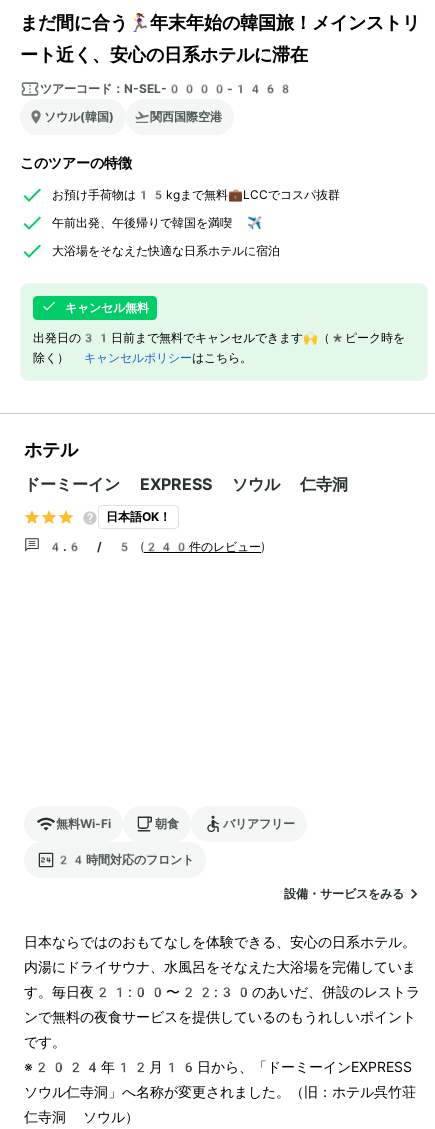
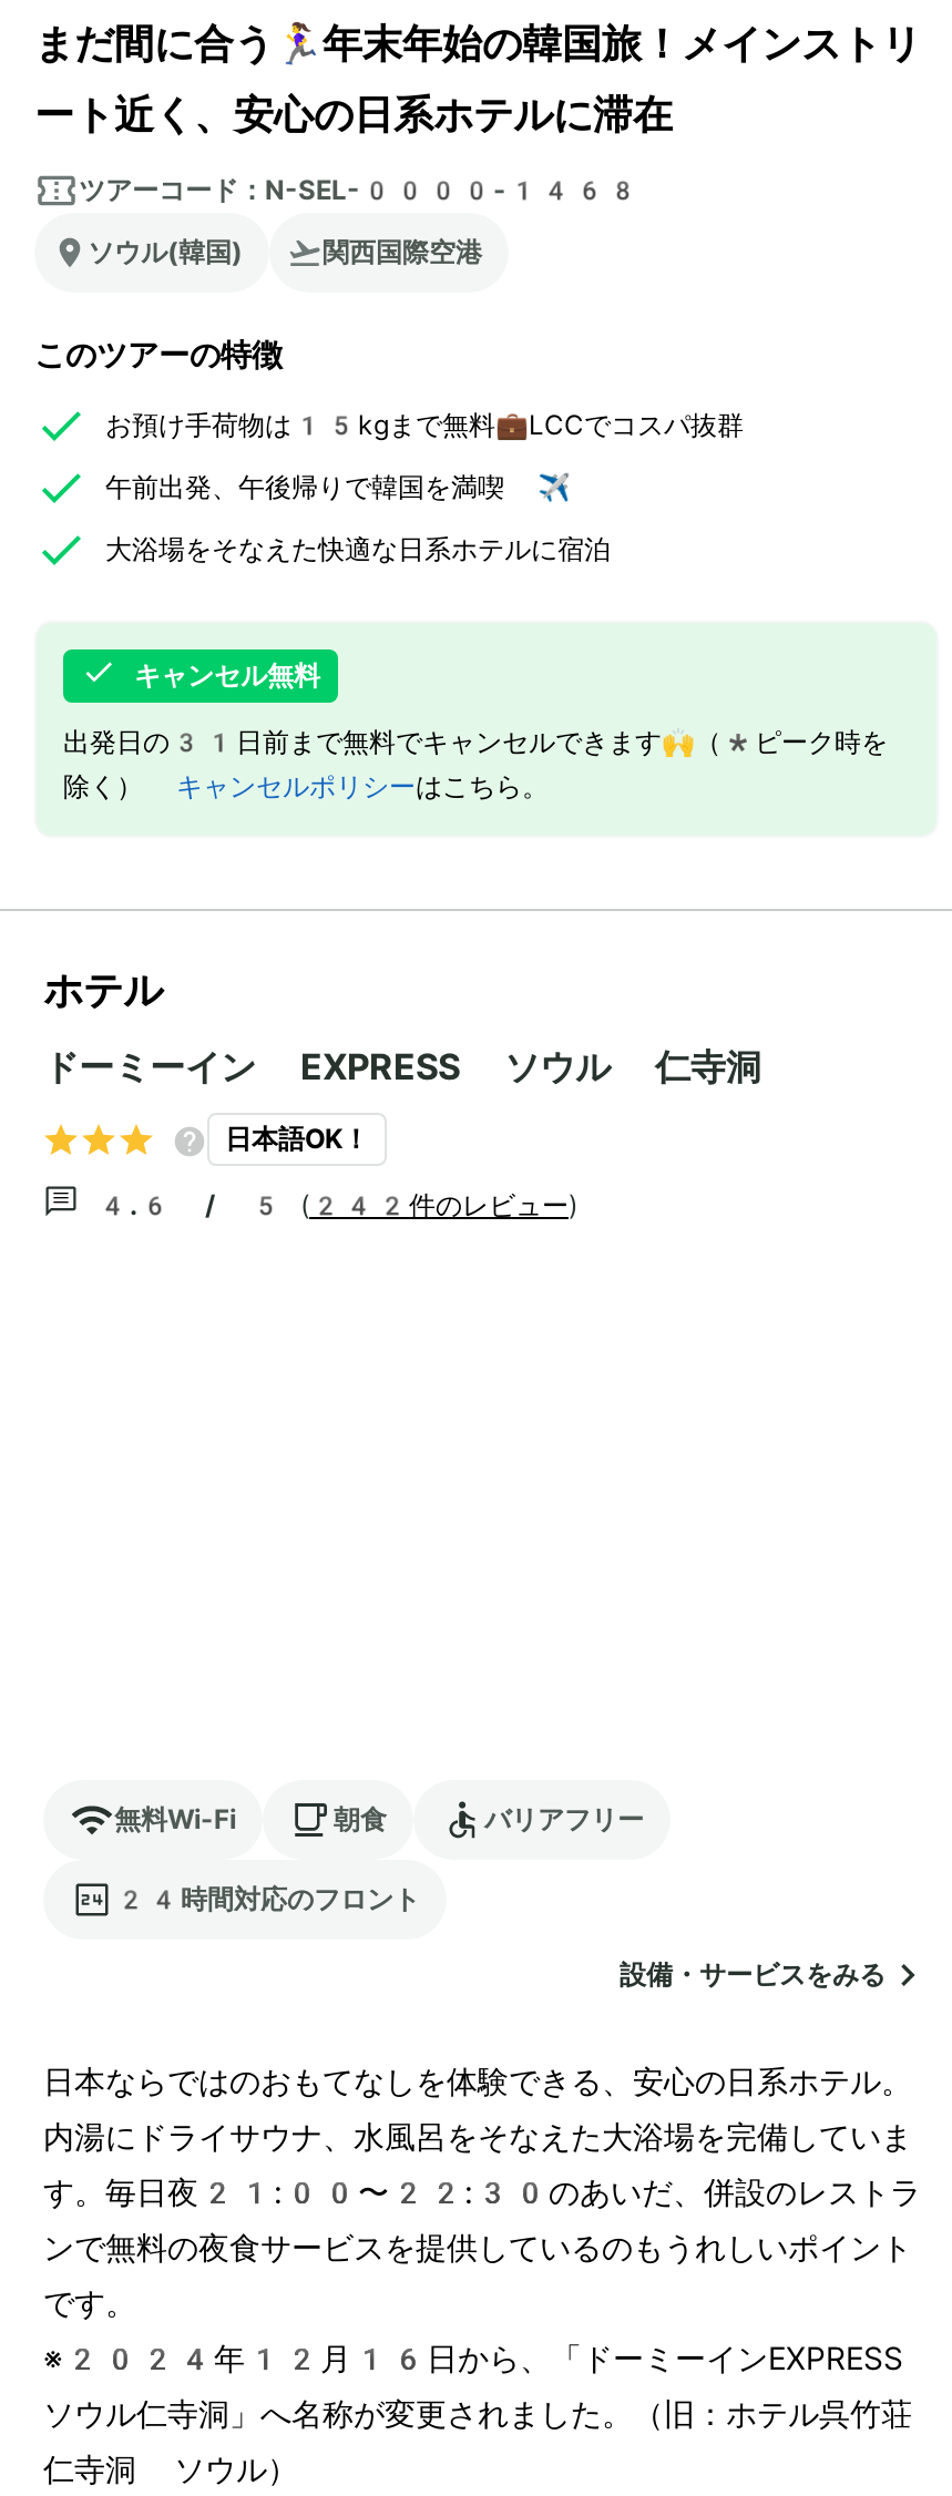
- 4.6 / 5 (240件のレビュー)
+ 4.6 / 5 (242件のレビュー)
